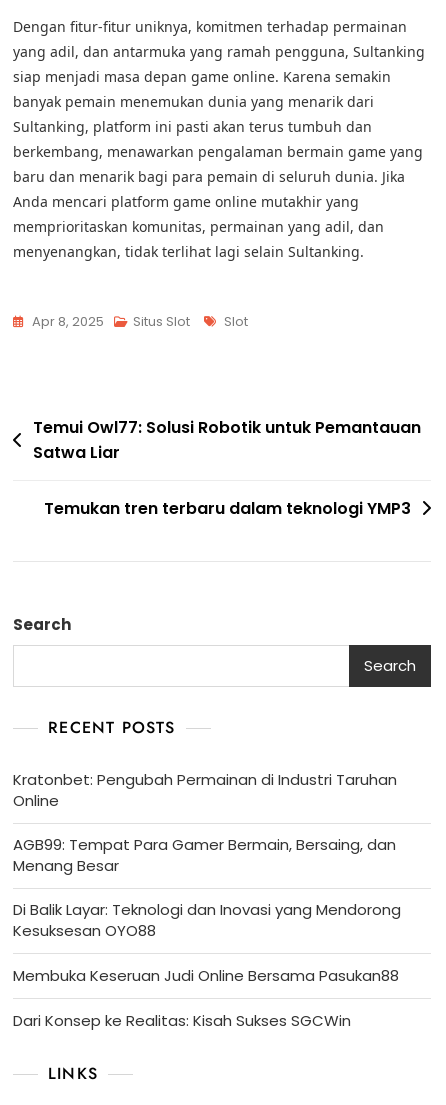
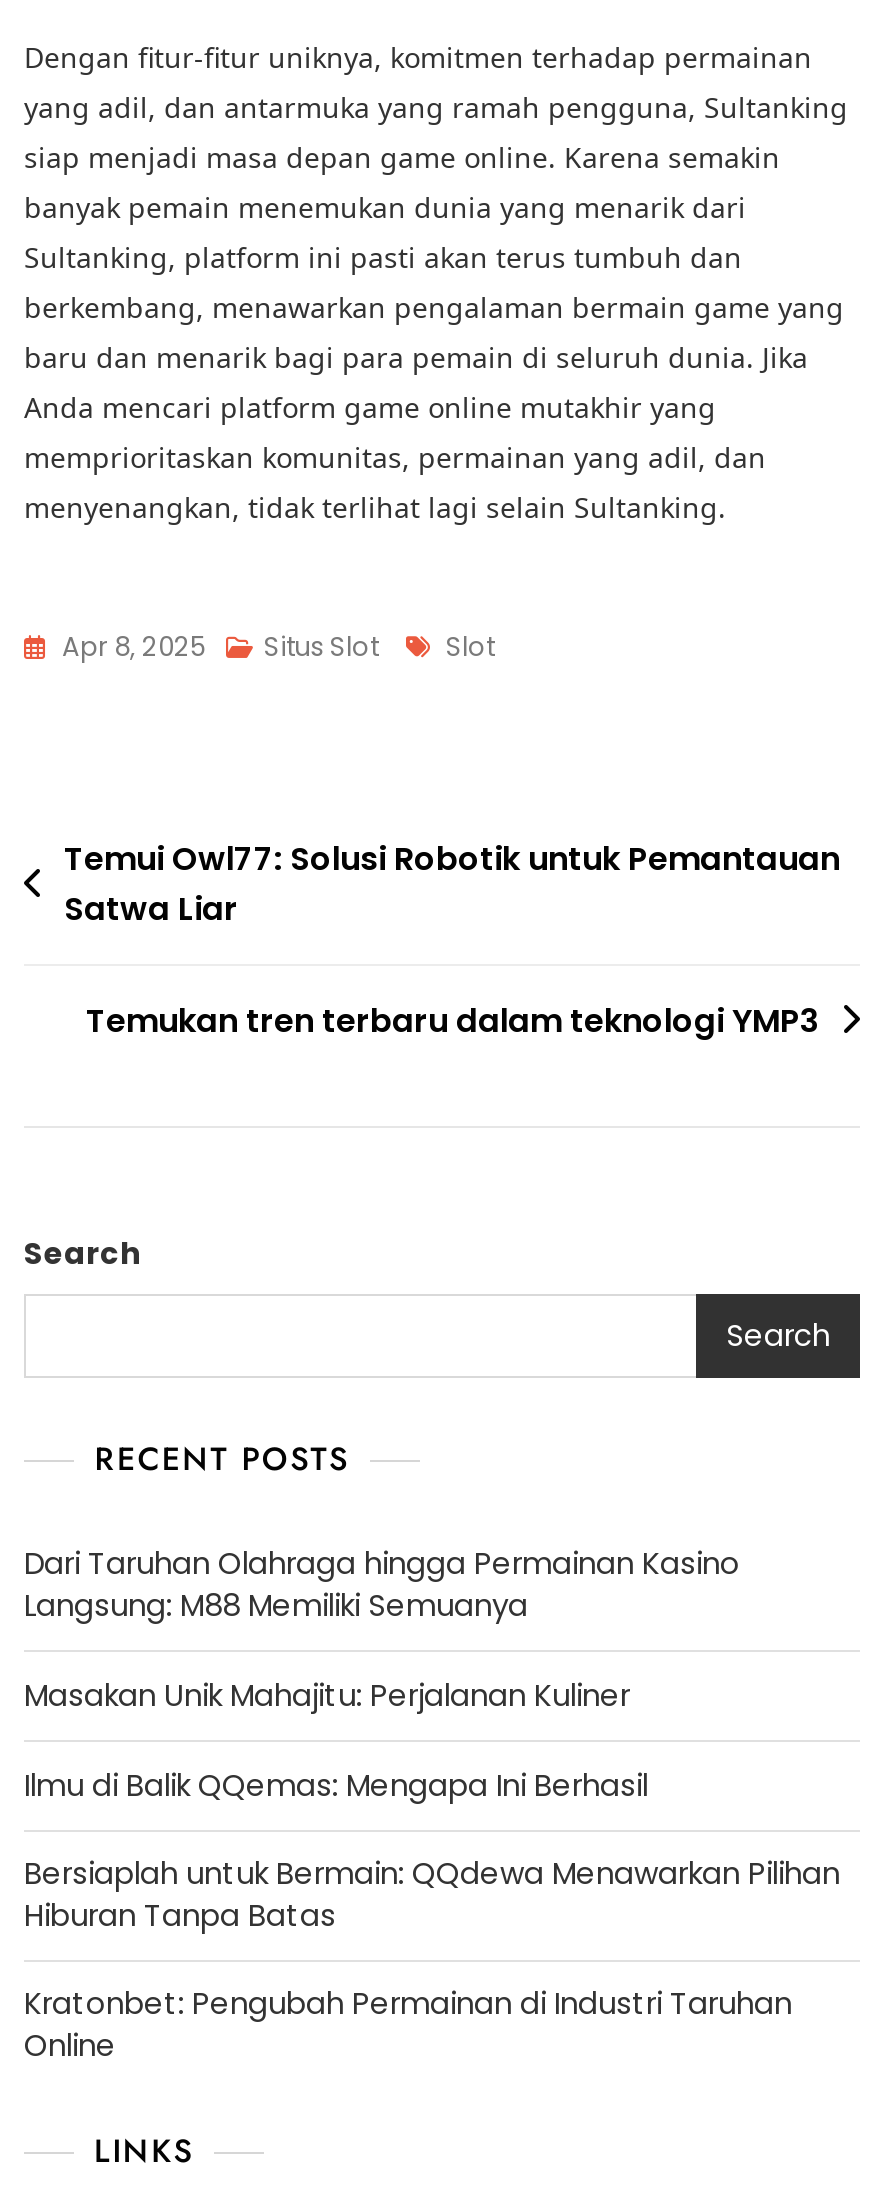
+ Dari Taruhan Olahraga hingga Permainan Kasino
+ Langsung: M88 Memiliki Semuanya
+ Masakan Unik Mahajitu: Perjalanan Kuliner
+ Ilmu di Balik QQemas: Mengapa Ini Berhasil
+ Bersiaplah untuk Bermain: QQdewa Menawarkan Pilihan
+ Hiburan Tanpa Batas

moved down: Kratonbet: Pengubah Permainan di Industri Taruhan | Online

- AGB99: Tempat Para Gamer Bermain, Bersaing, dan
- Menang Besar
- Di Balik Layar: Teknologi dan Inovasi yang Mendorong
- Kesuksesan OYO88
- Membuka Keseruan Judi Online Bersama Pasukan88
- Dari Konsep ke Realitas: Kisah Sukses SGCWin
